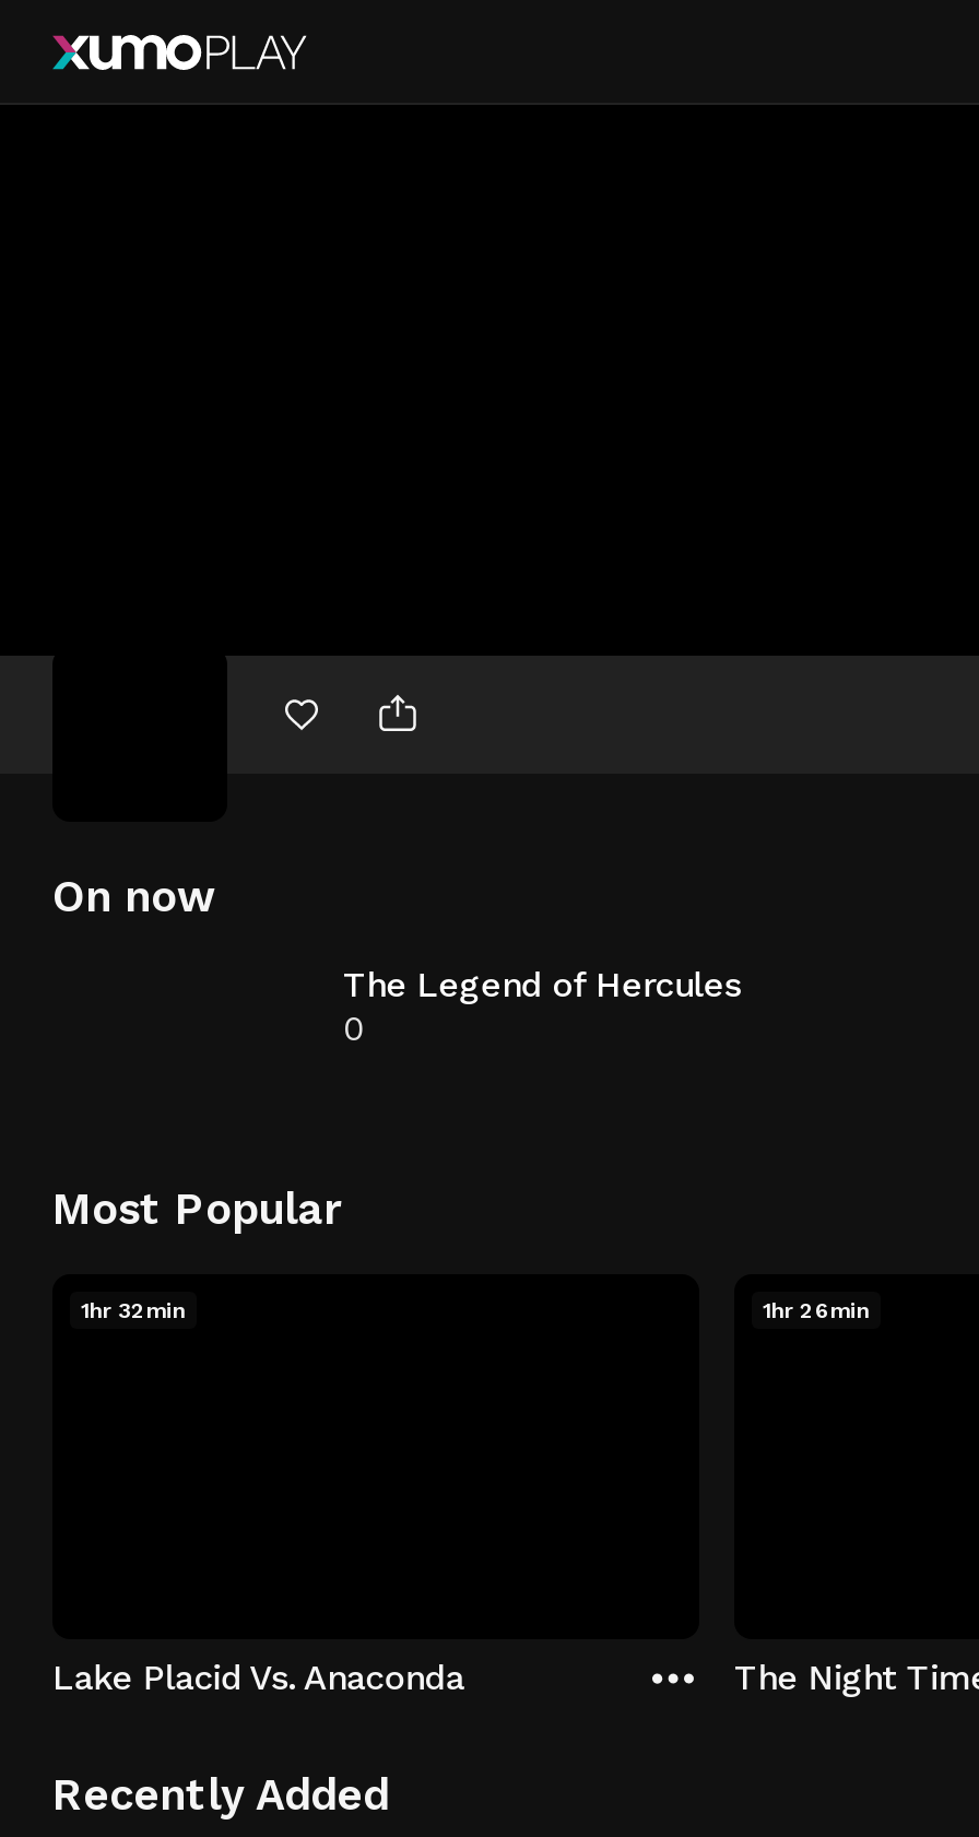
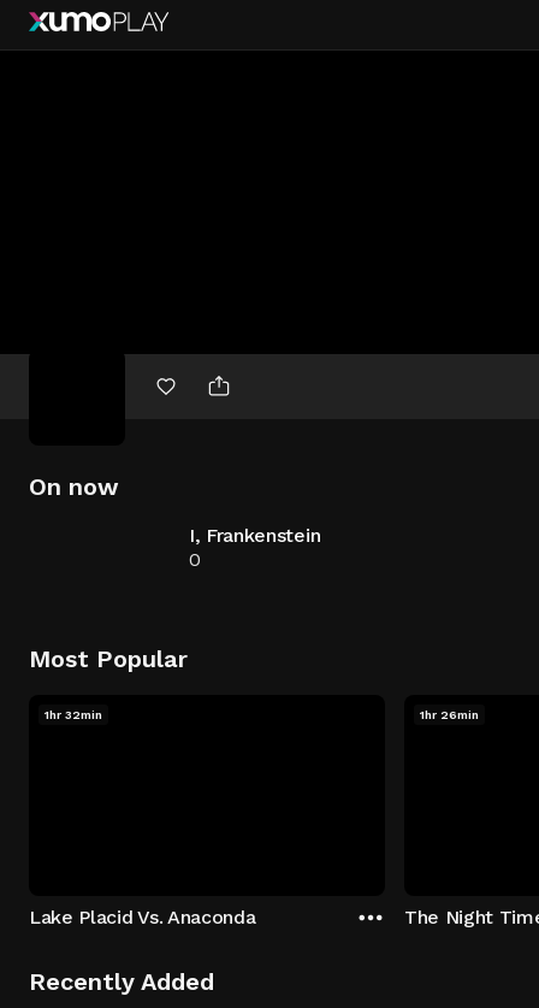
- The Legend of Hercules
+ I, Frankenstein
